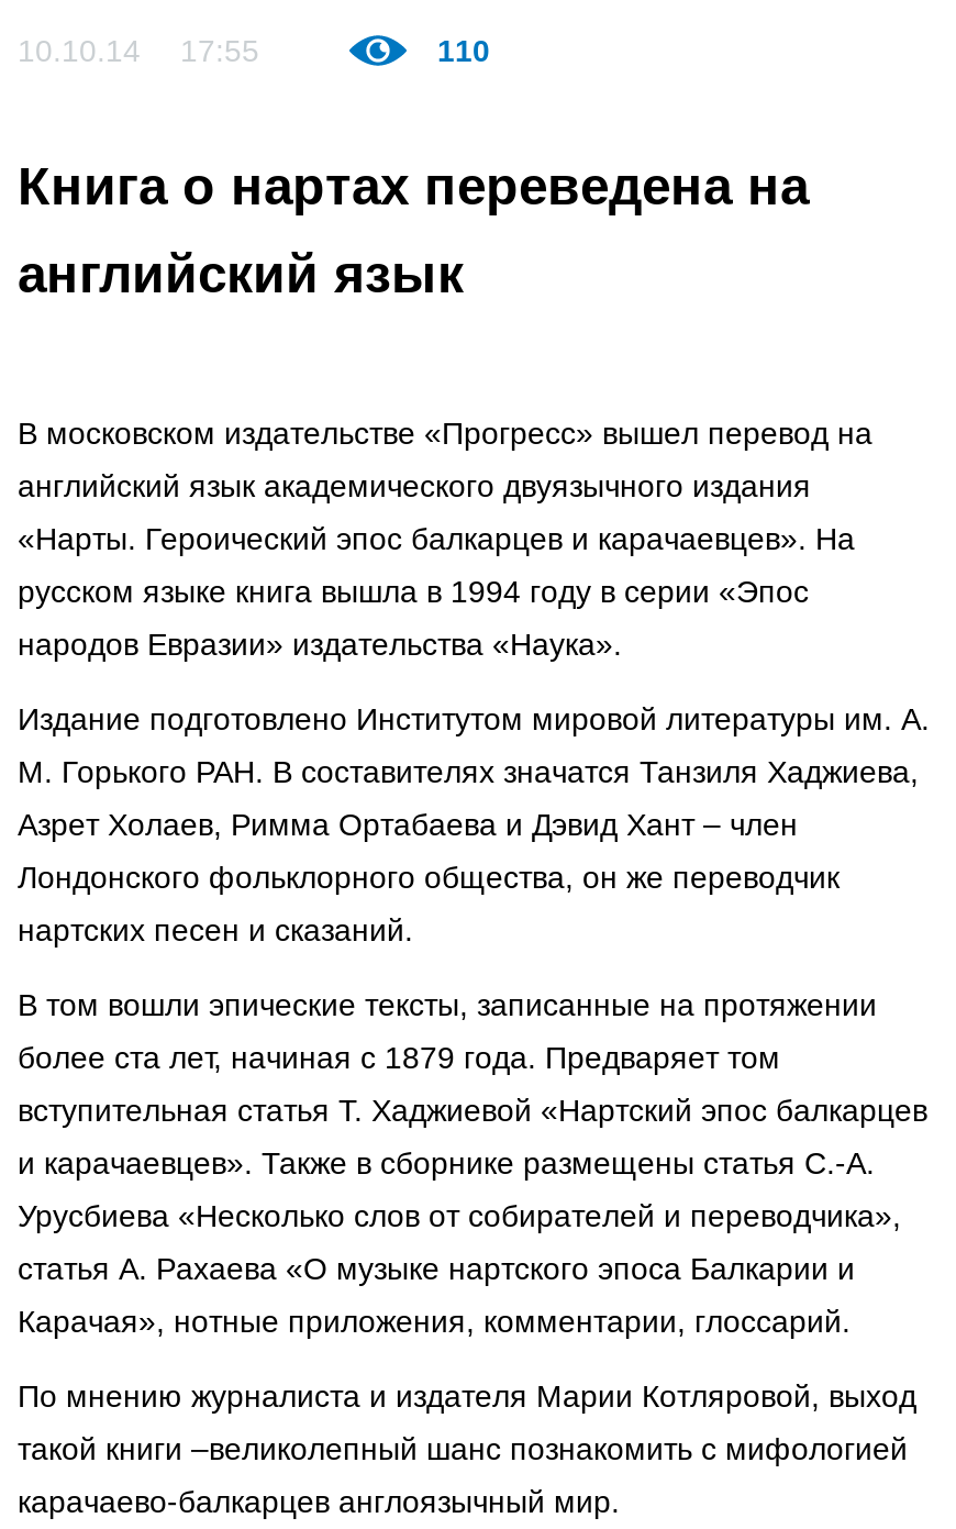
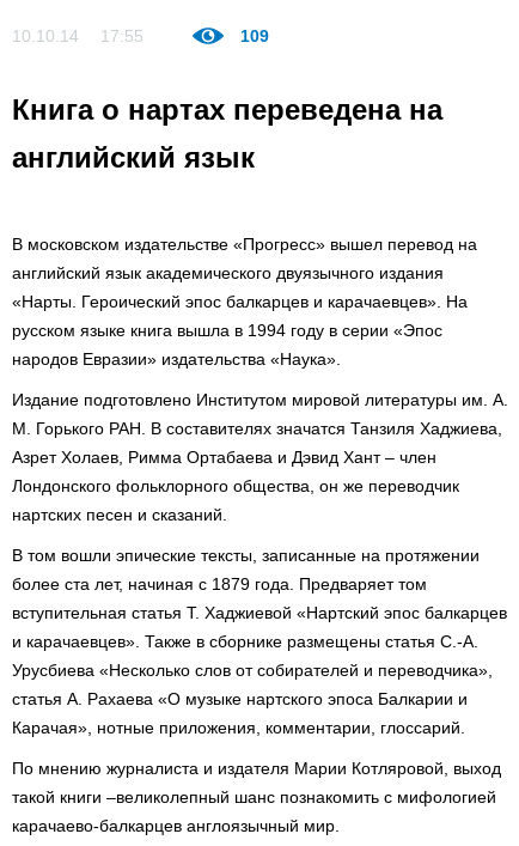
- 110
+ 109
